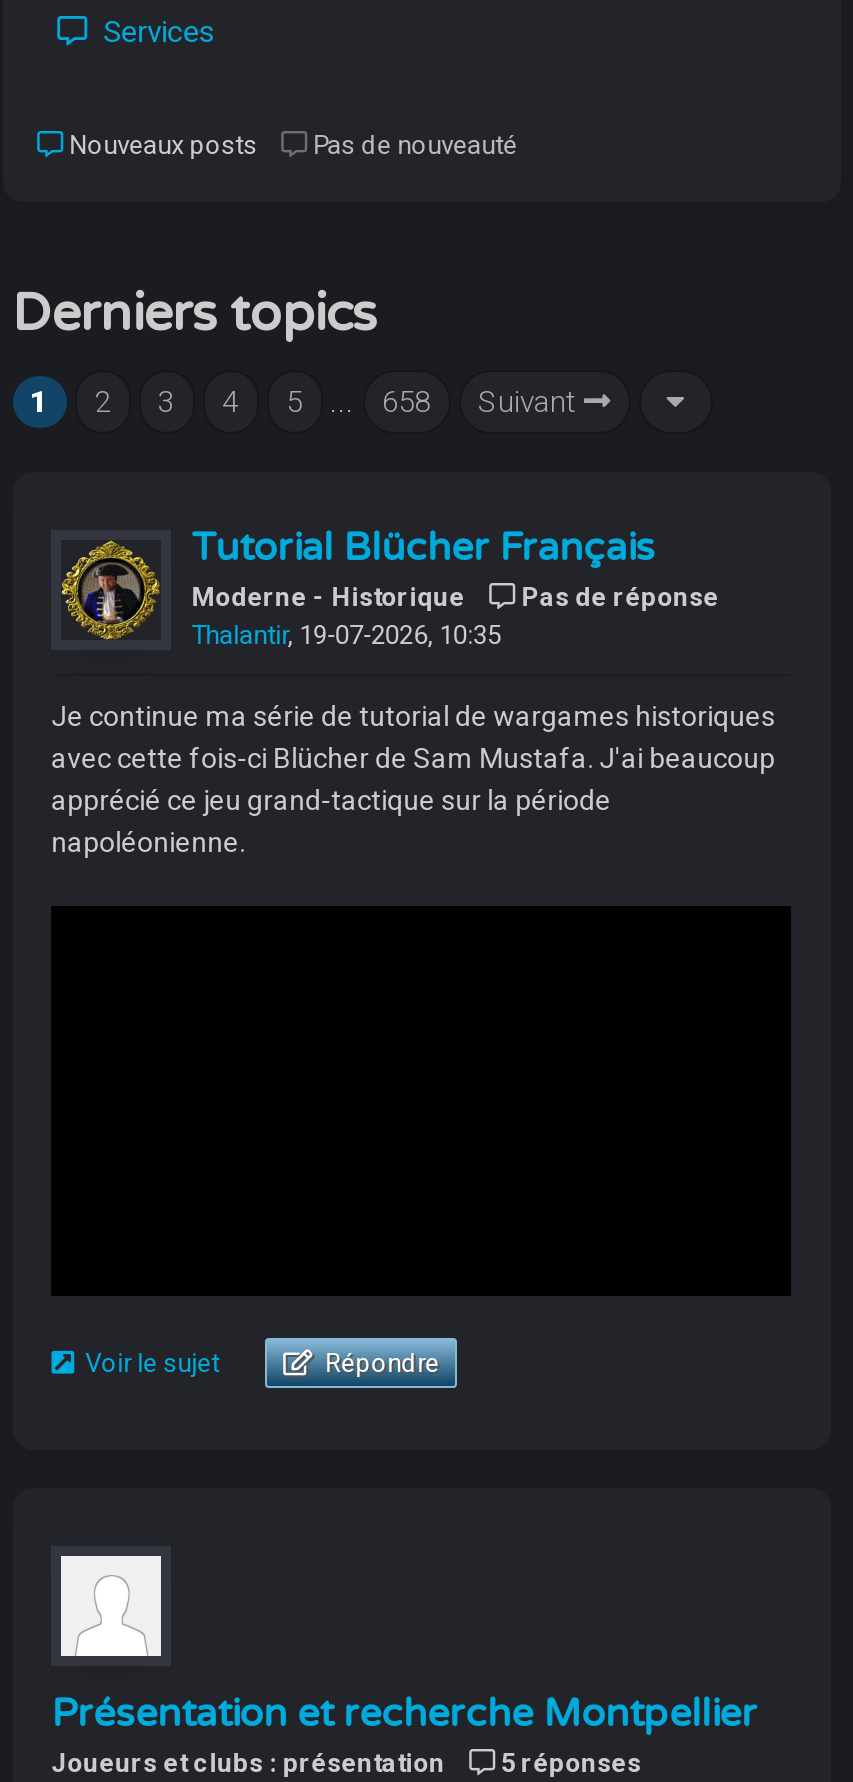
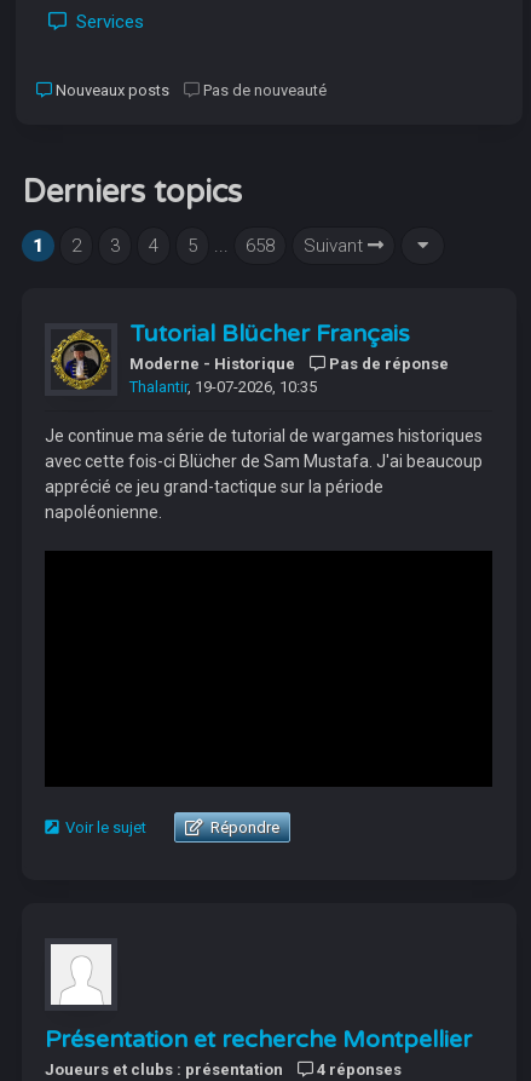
- Joueurs et clubs : présentation 5 réponses
+ Joueurs et clubs : présentation 4 réponses
